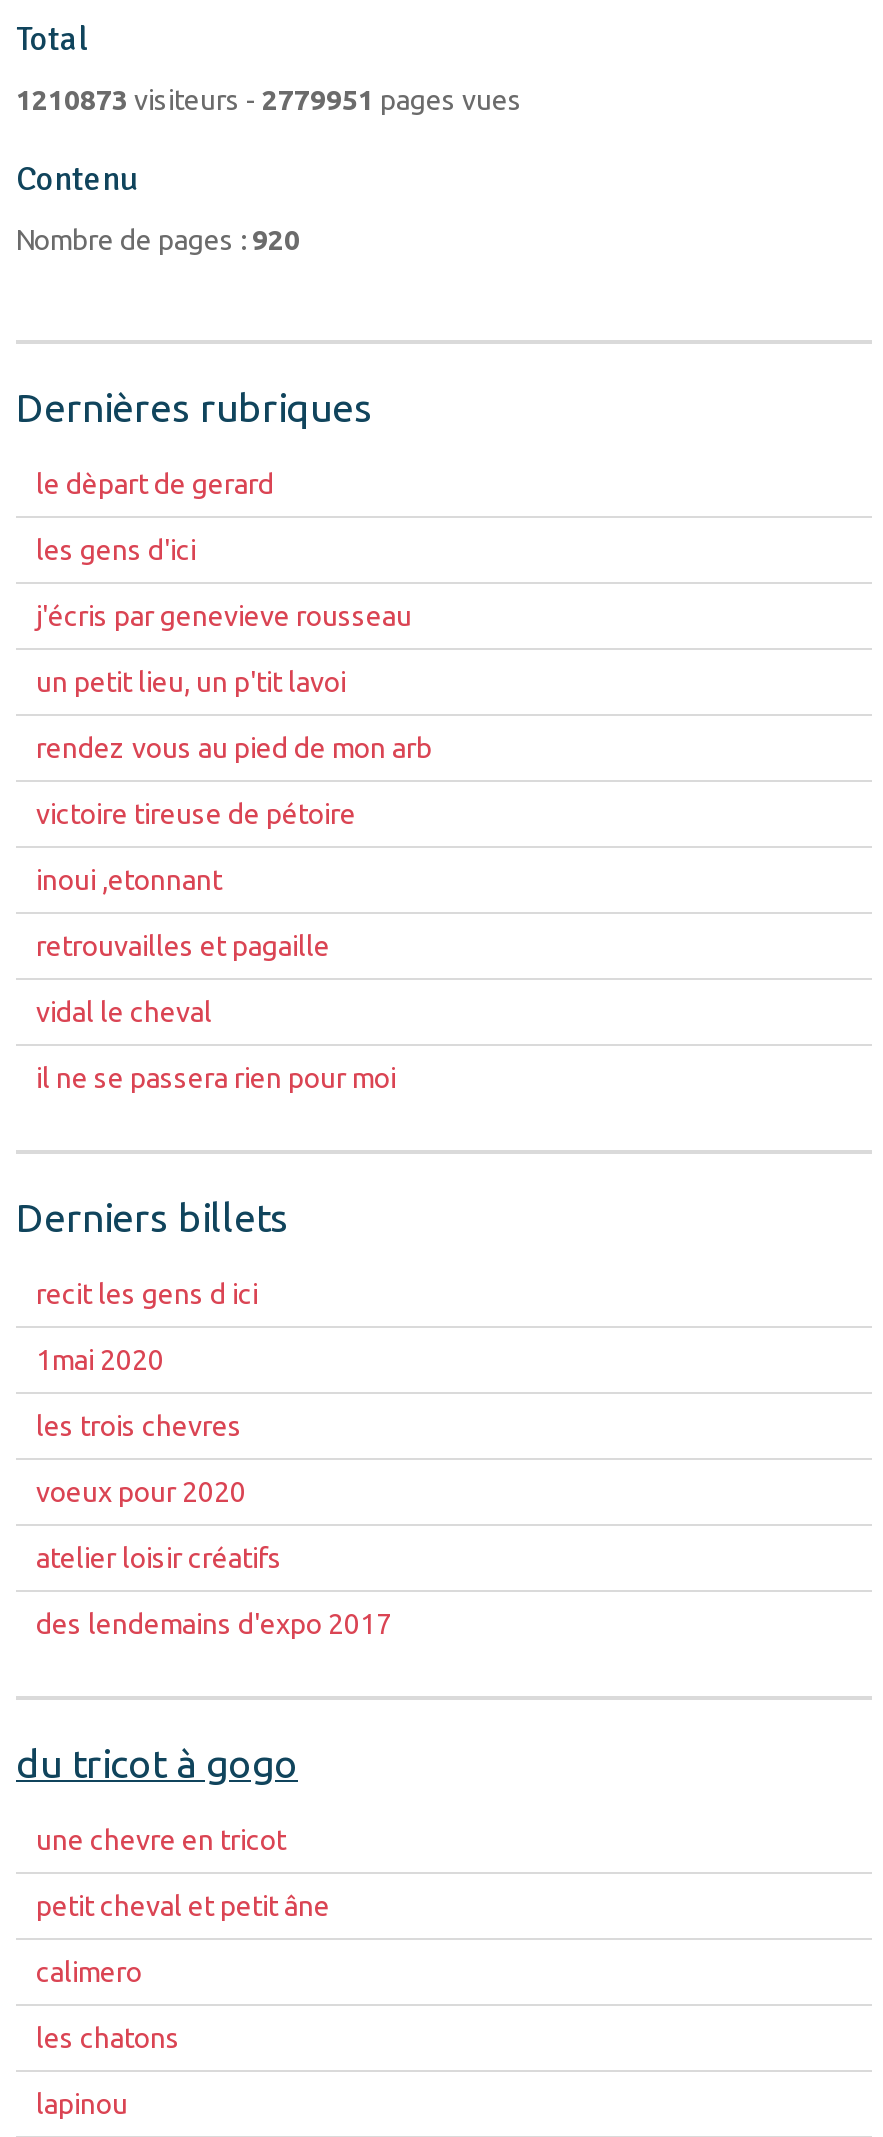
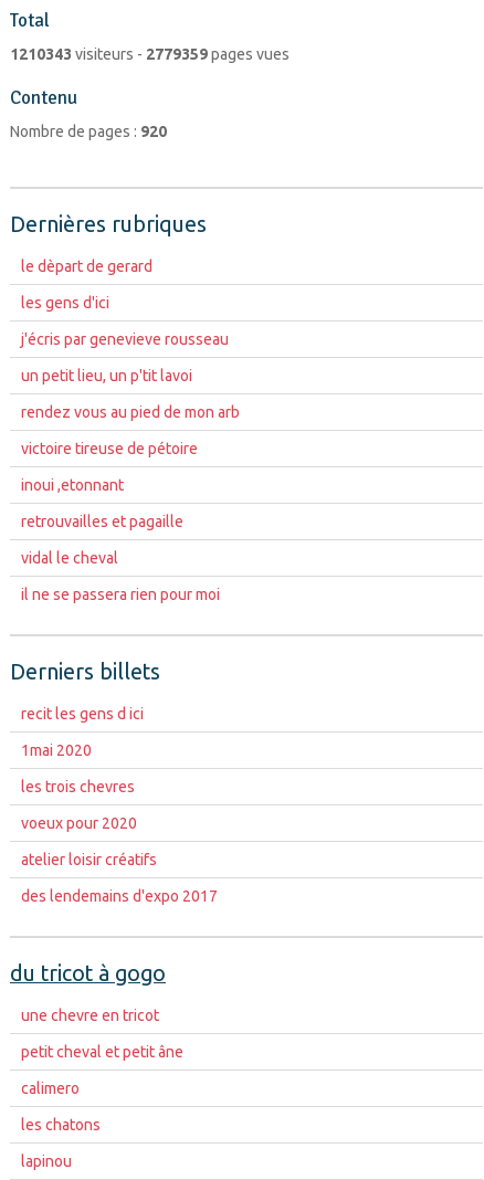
- 1210873 visiteurs - 2779951 pages vues
+ 1210343 visiteurs - 2779359 pages vues
